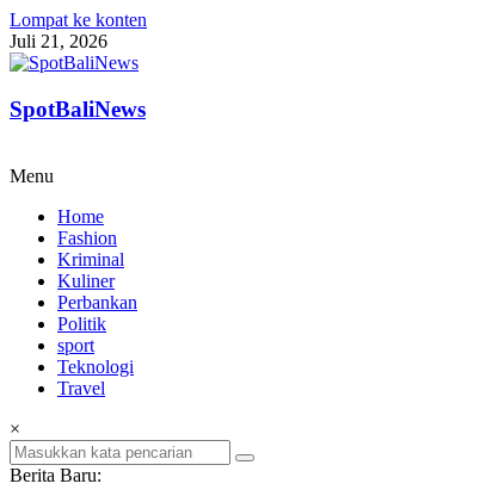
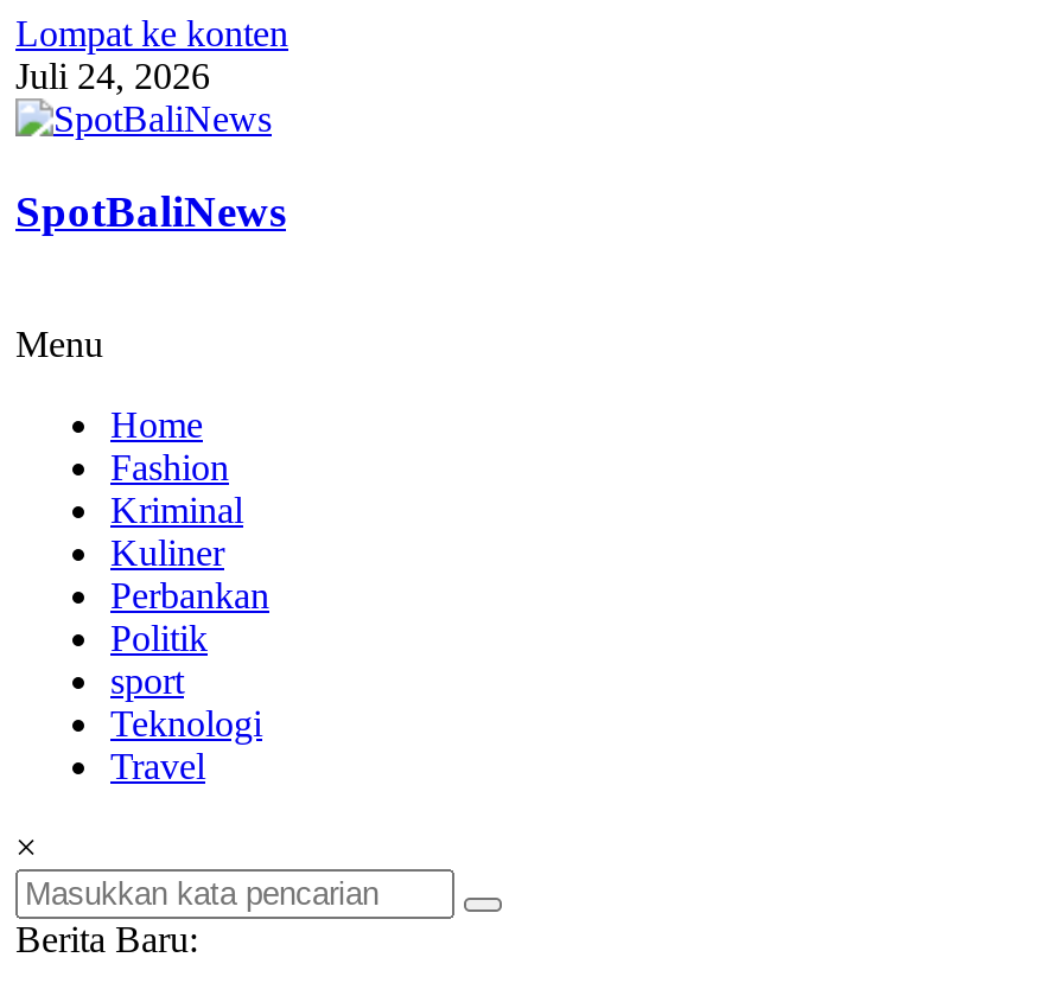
- Juli 21, 2026
+ Juli 24, 2026
